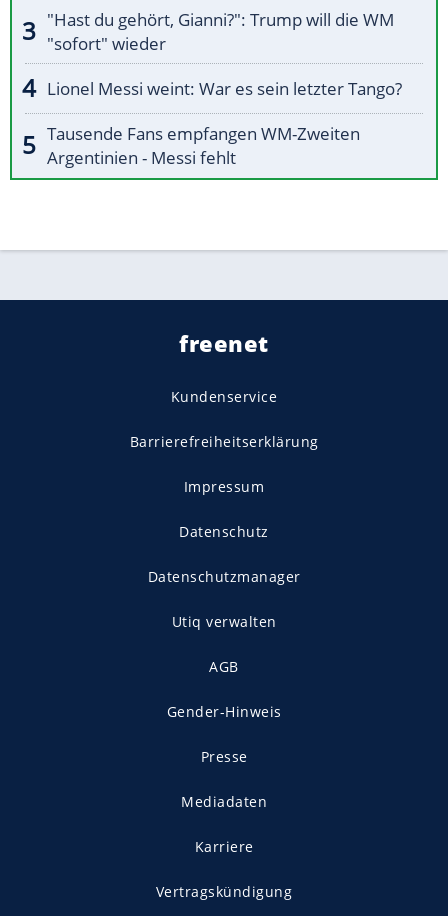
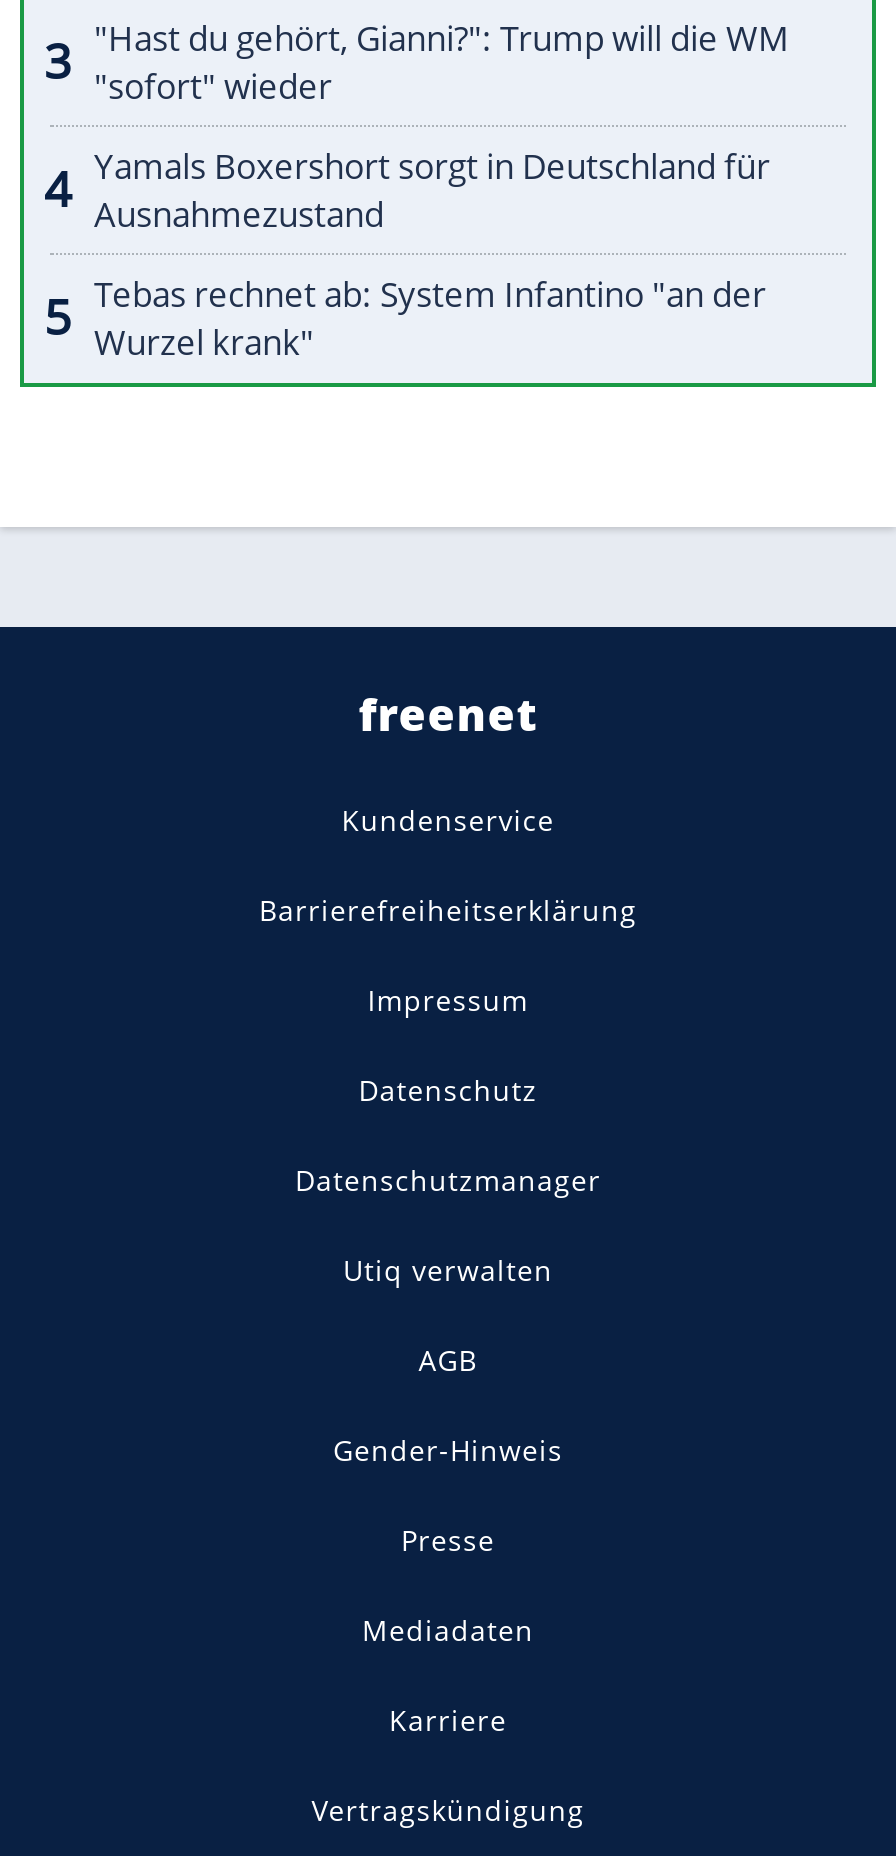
- Lionel Messi weint: War es sein letzter Tango?
+ Yamals Boxershort sorgt in Deutschland für
+ Ausnahmezustand

- Tausende Fans empfangen WM-Zweiten
- Argentinien - Messi fehlt
+ Tebas rechnet ab: System Infantino "an der
+ Wurzel krank"
